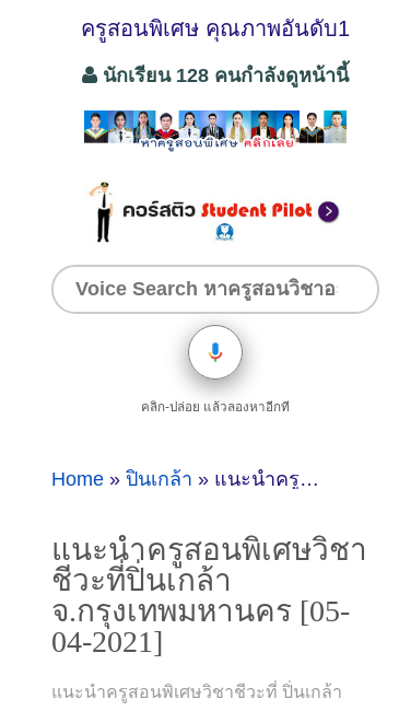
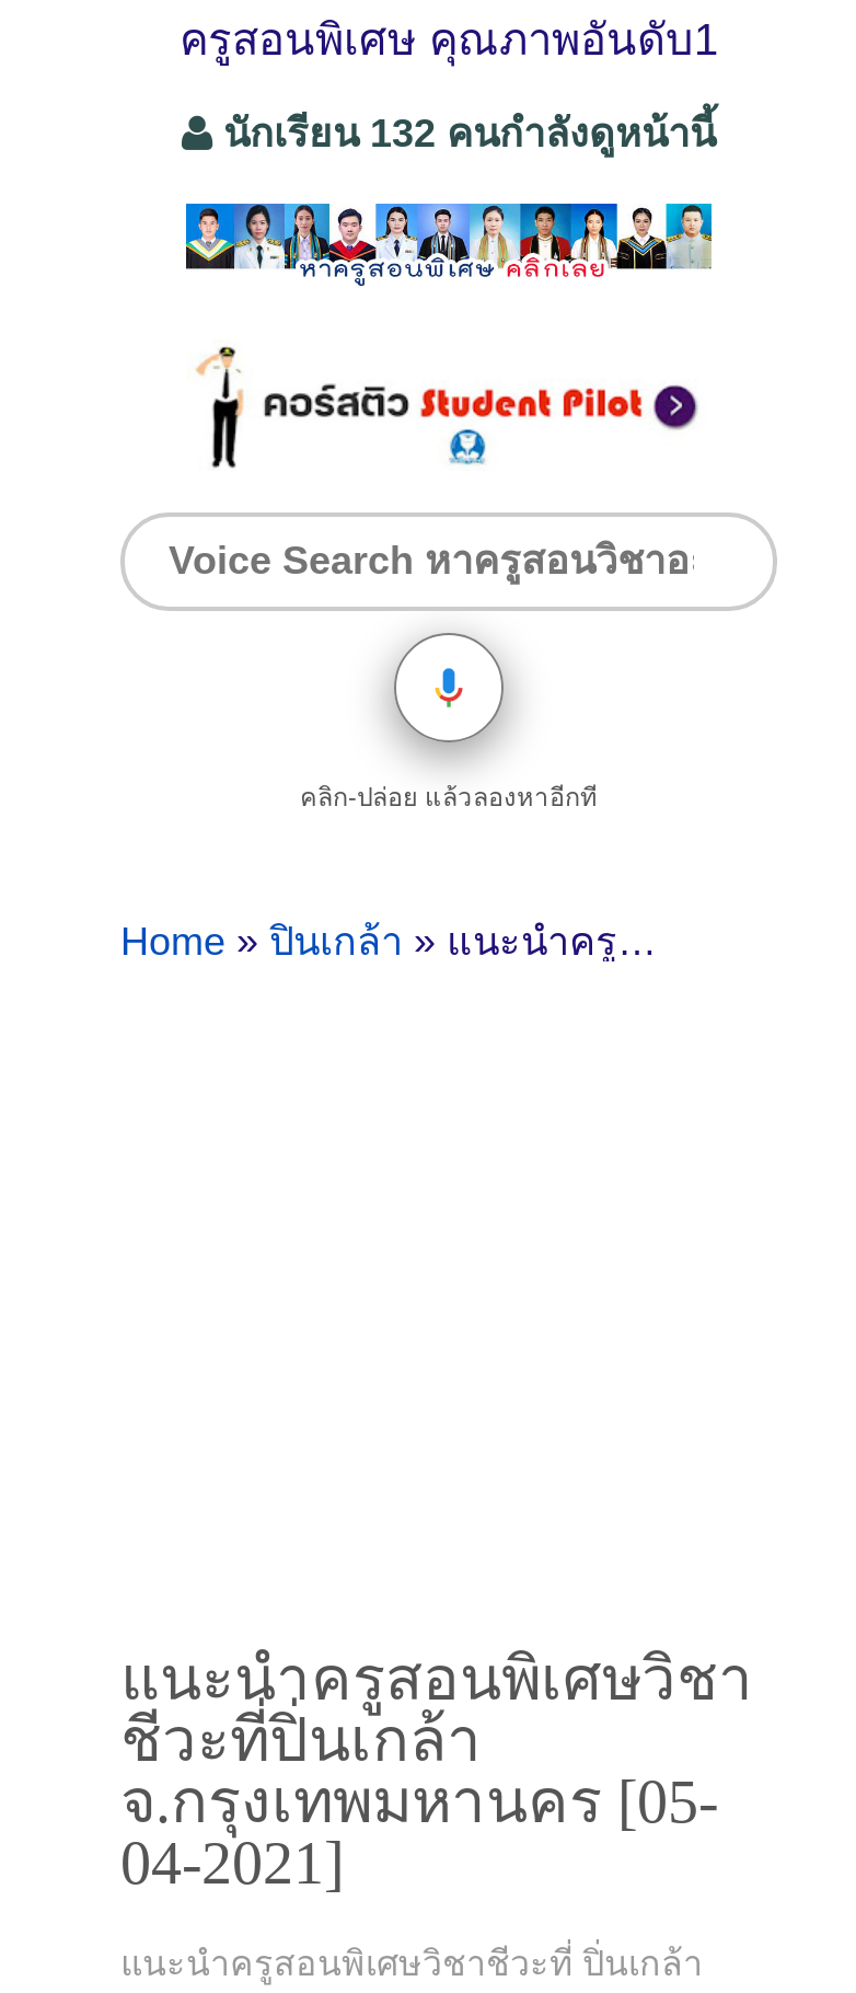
- นักเรียน 128 คนกำลังดูหน้านี้
+ นักเรียน 132 คนกำลังดูหน้านี้
